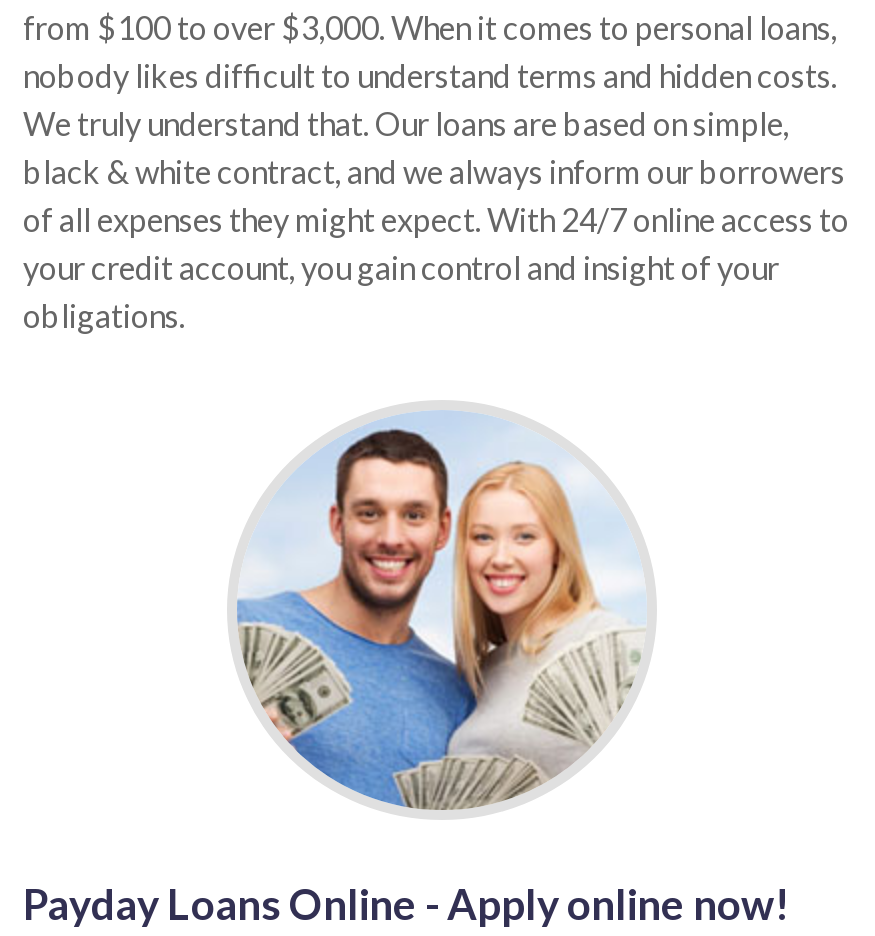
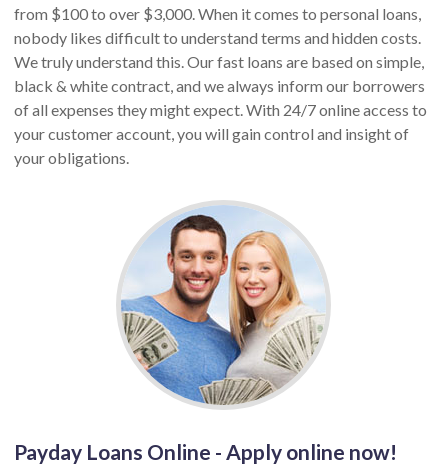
- We truly understand that. Our loans are based on simple,
+ We truly understand this. Our fast loans are based on simple,

- your credit account, you gain control and insight of your
- obligations.
+ your customer account, you will gain control and insight of
+ your obligations.
